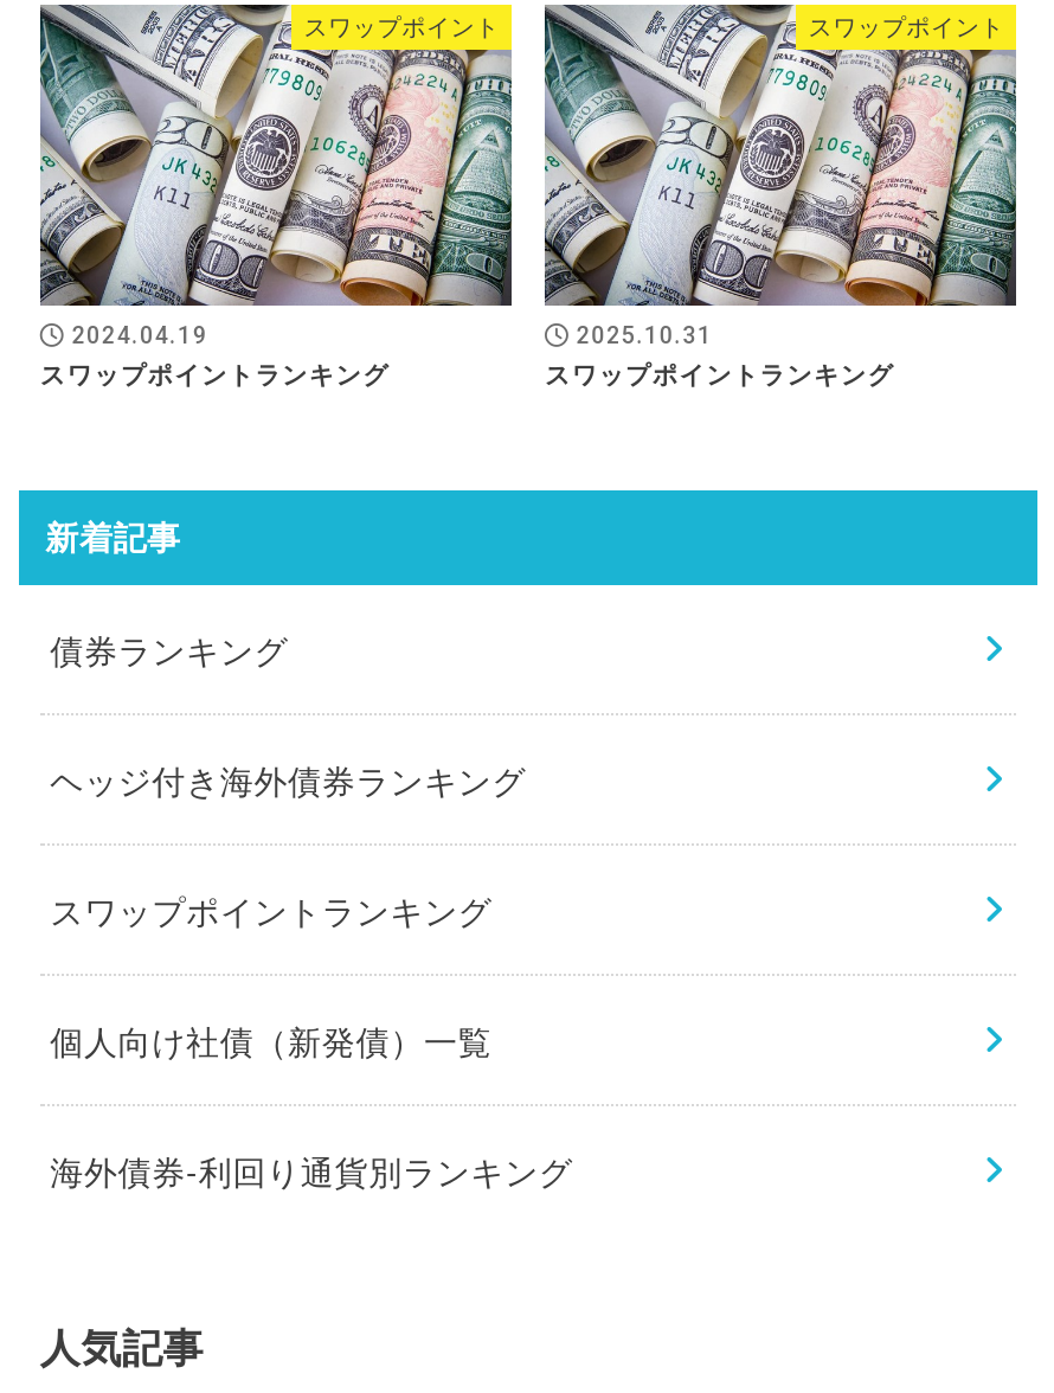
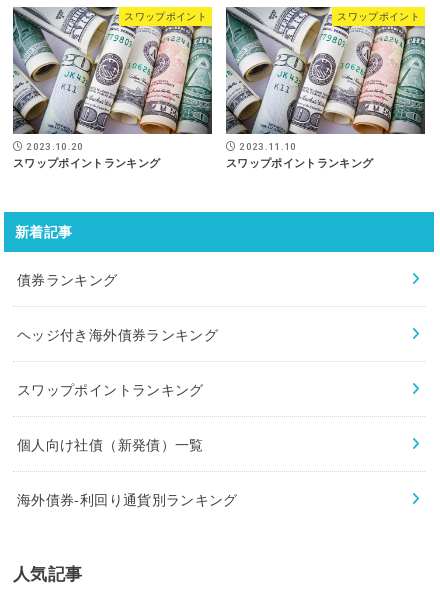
- 2024.04.19
+ 2023.10.20

- 2025.10.31
+ 2023.11.10
